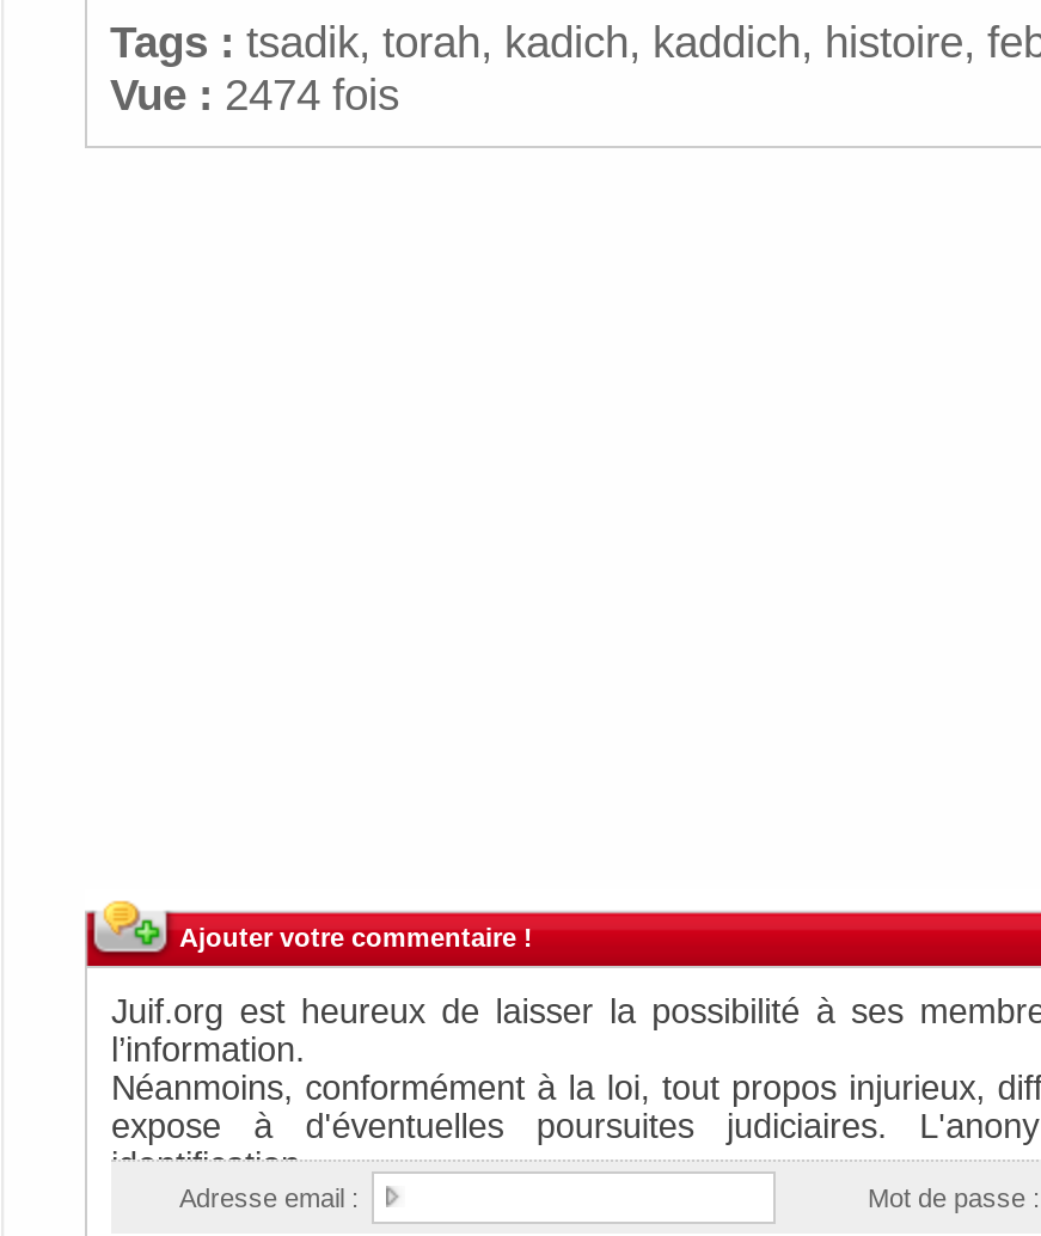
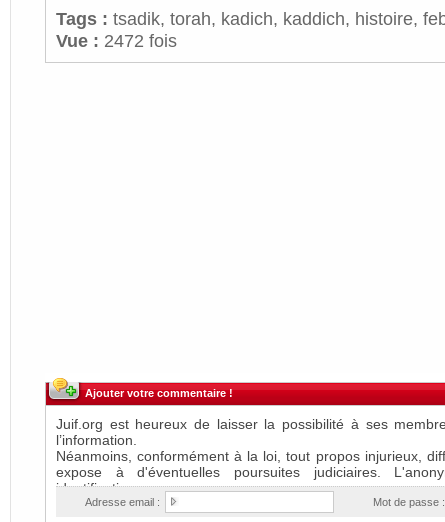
- Vue : 2474 fois
+ Vue : 2472 fois
